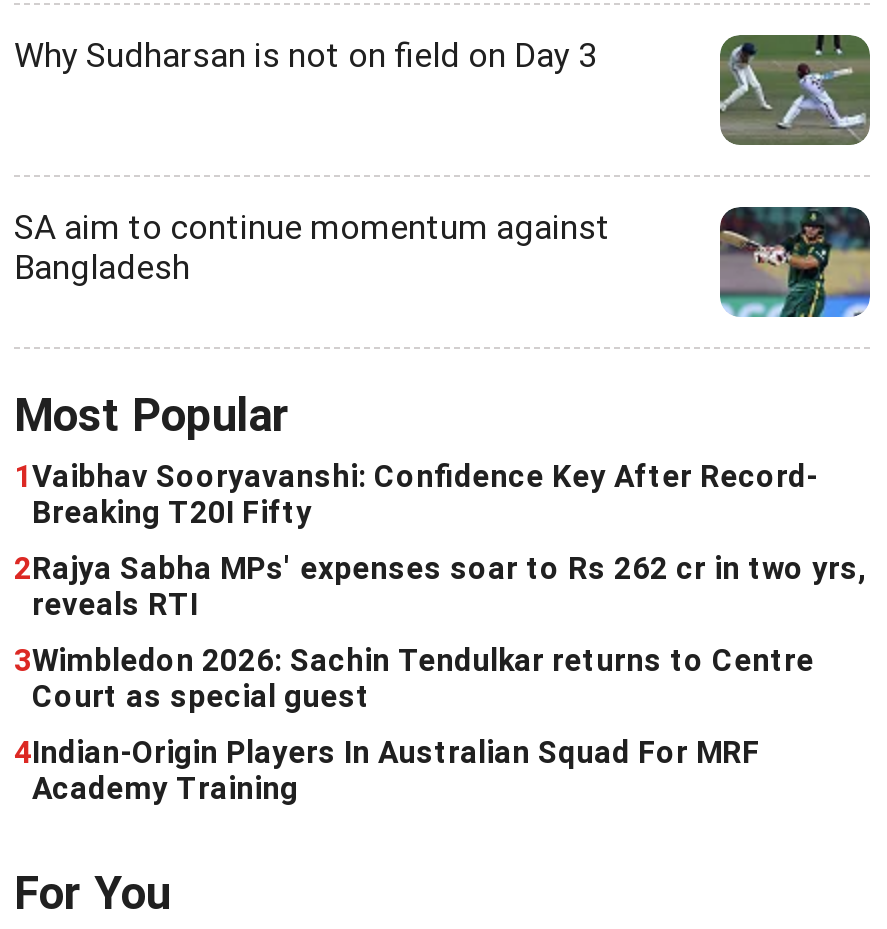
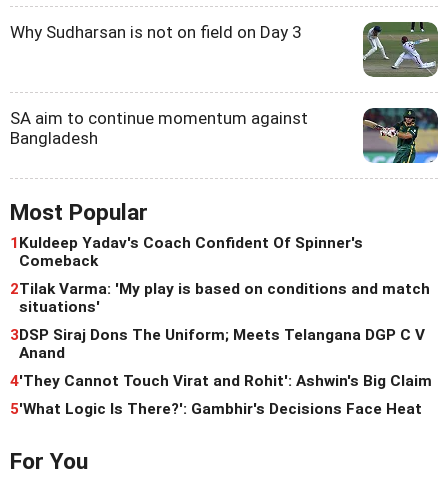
- 1Vaibhav Sooryavanshi: Confidence Key After Record-
- Breaking T20I Fifty
- 2Rajya Sabha MPs' expenses soar to Rs 262 cr in two yrs,
- reveals RTI
- 3Wimbledon 2026: Sachin Tendulkar returns to Centre
- Court as special guest
- 4Indian-Origin Players In Australian Squad For MRF
- Academy Training
+ 1 Kuldeep Yadav's Coach Confident Of Spinner's
+ Comeback
+ 2Tilak Varma: 'My play is based on conditions and match
+ situations'
+ 3DSP Siraj Dons The Uniform; Meets Telangana DGP C V
+ Anand
+ 4'They Cannot Touch Virat and Rohit': Ashwin's Big Claim
+ 5'What Logic Is There?': Gambhir's Decisions Face Heat
